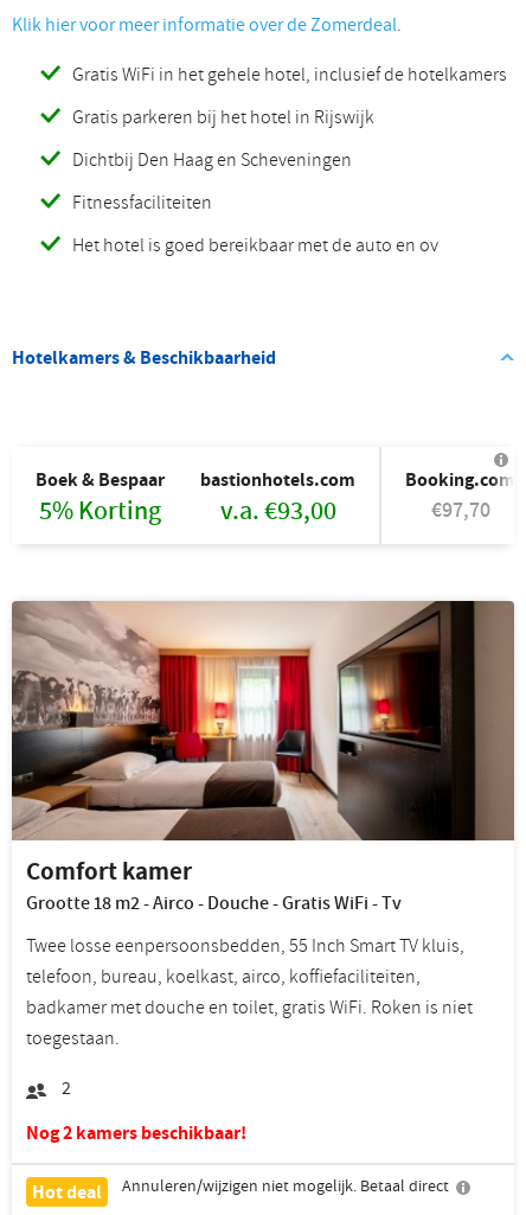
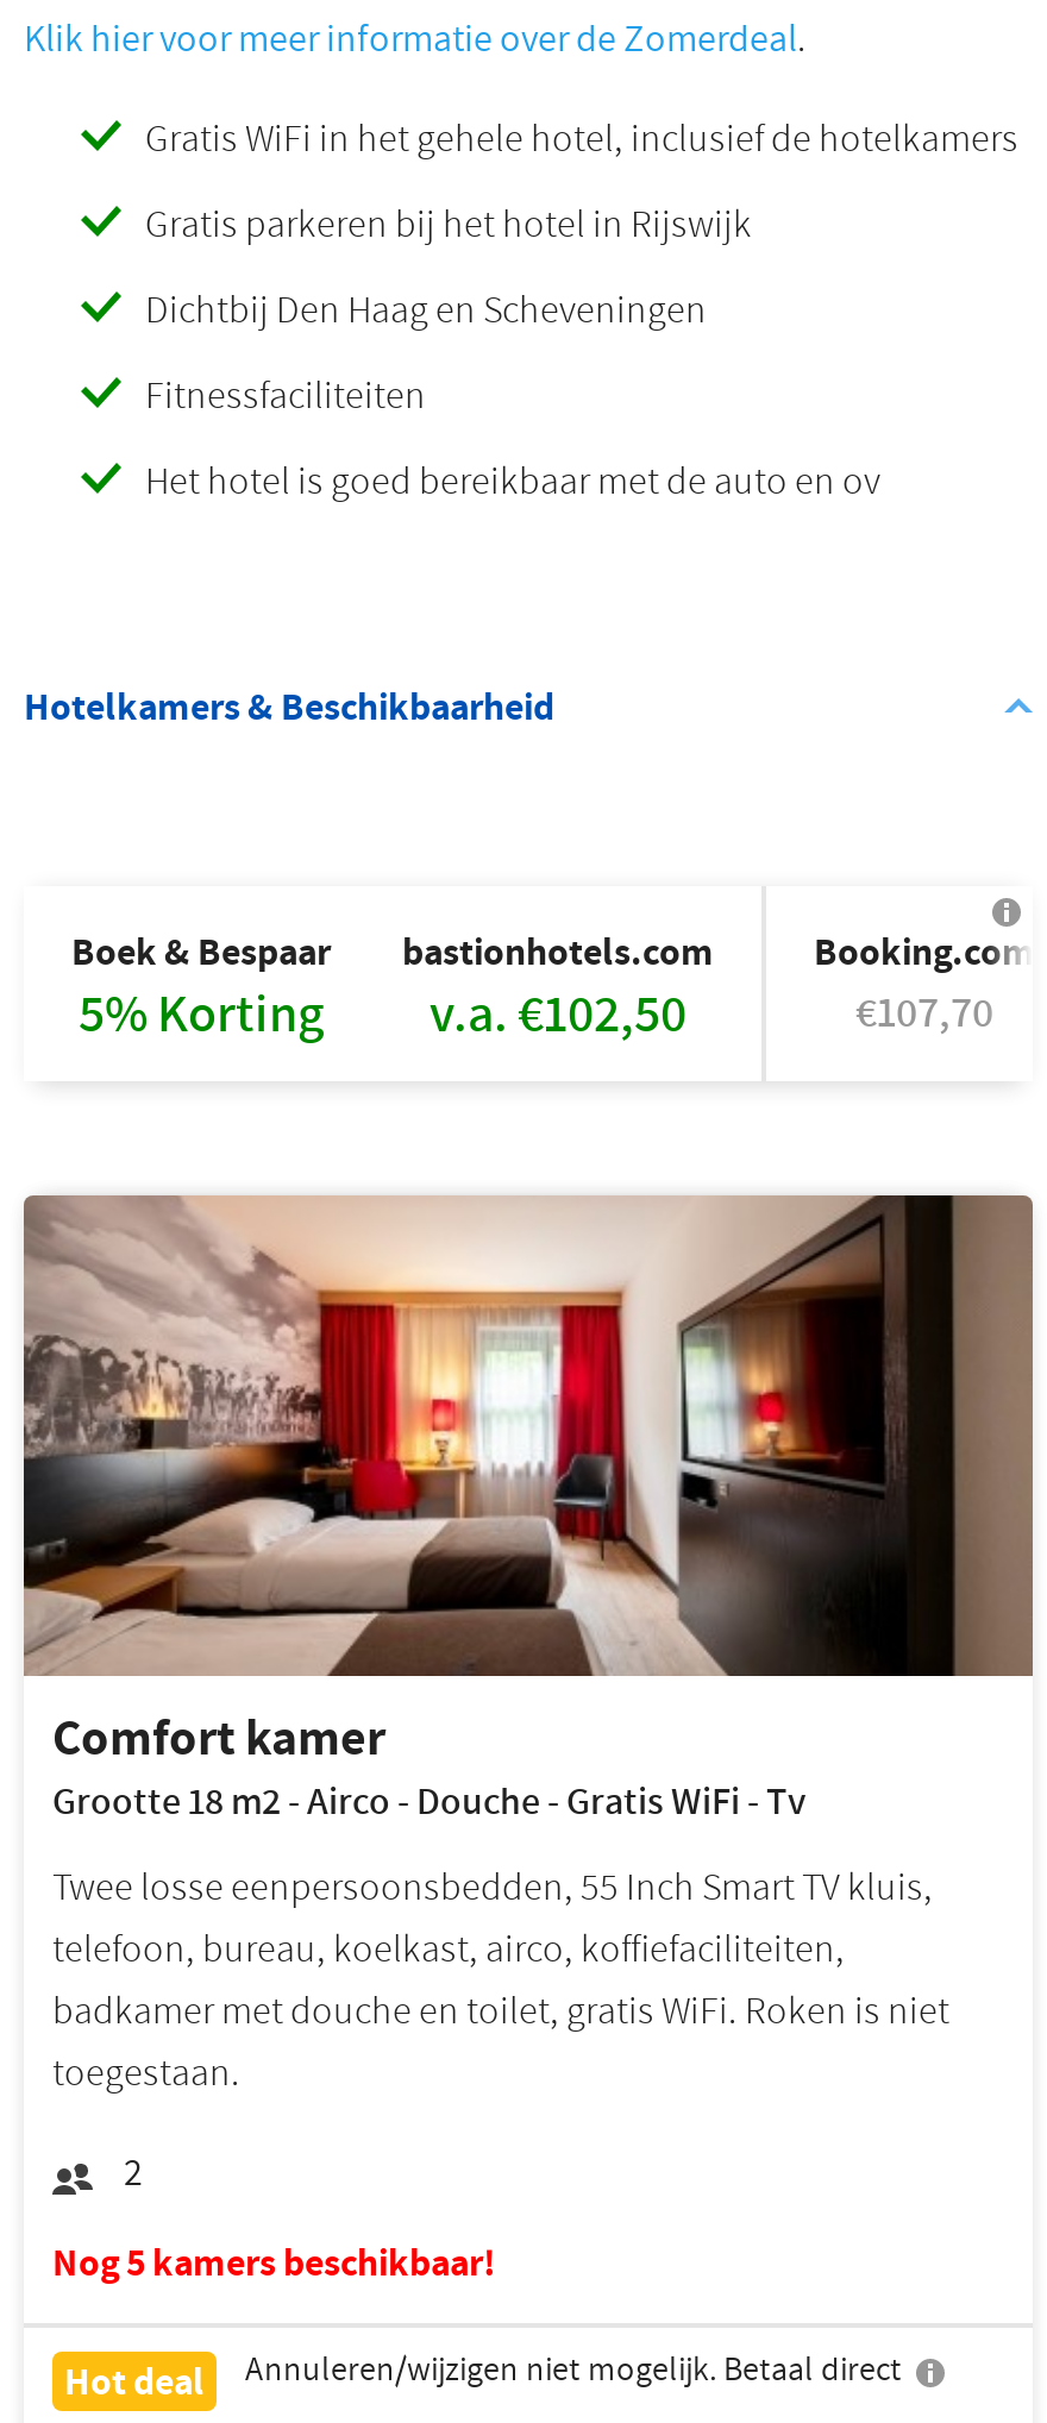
- 5% Korting v.a. €93,00
+ 5% Korting v.a. €102,50

- €97,70
+ €107,70

- Nog 2 kamers beschikbaar!
+ Nog 5 kamers beschikbaar!
